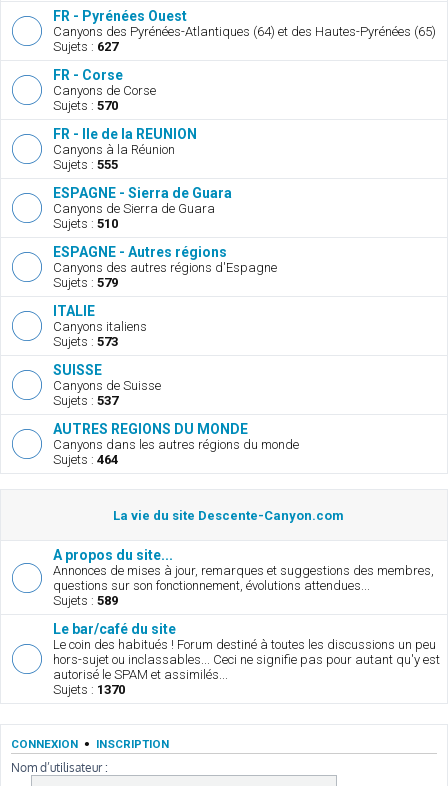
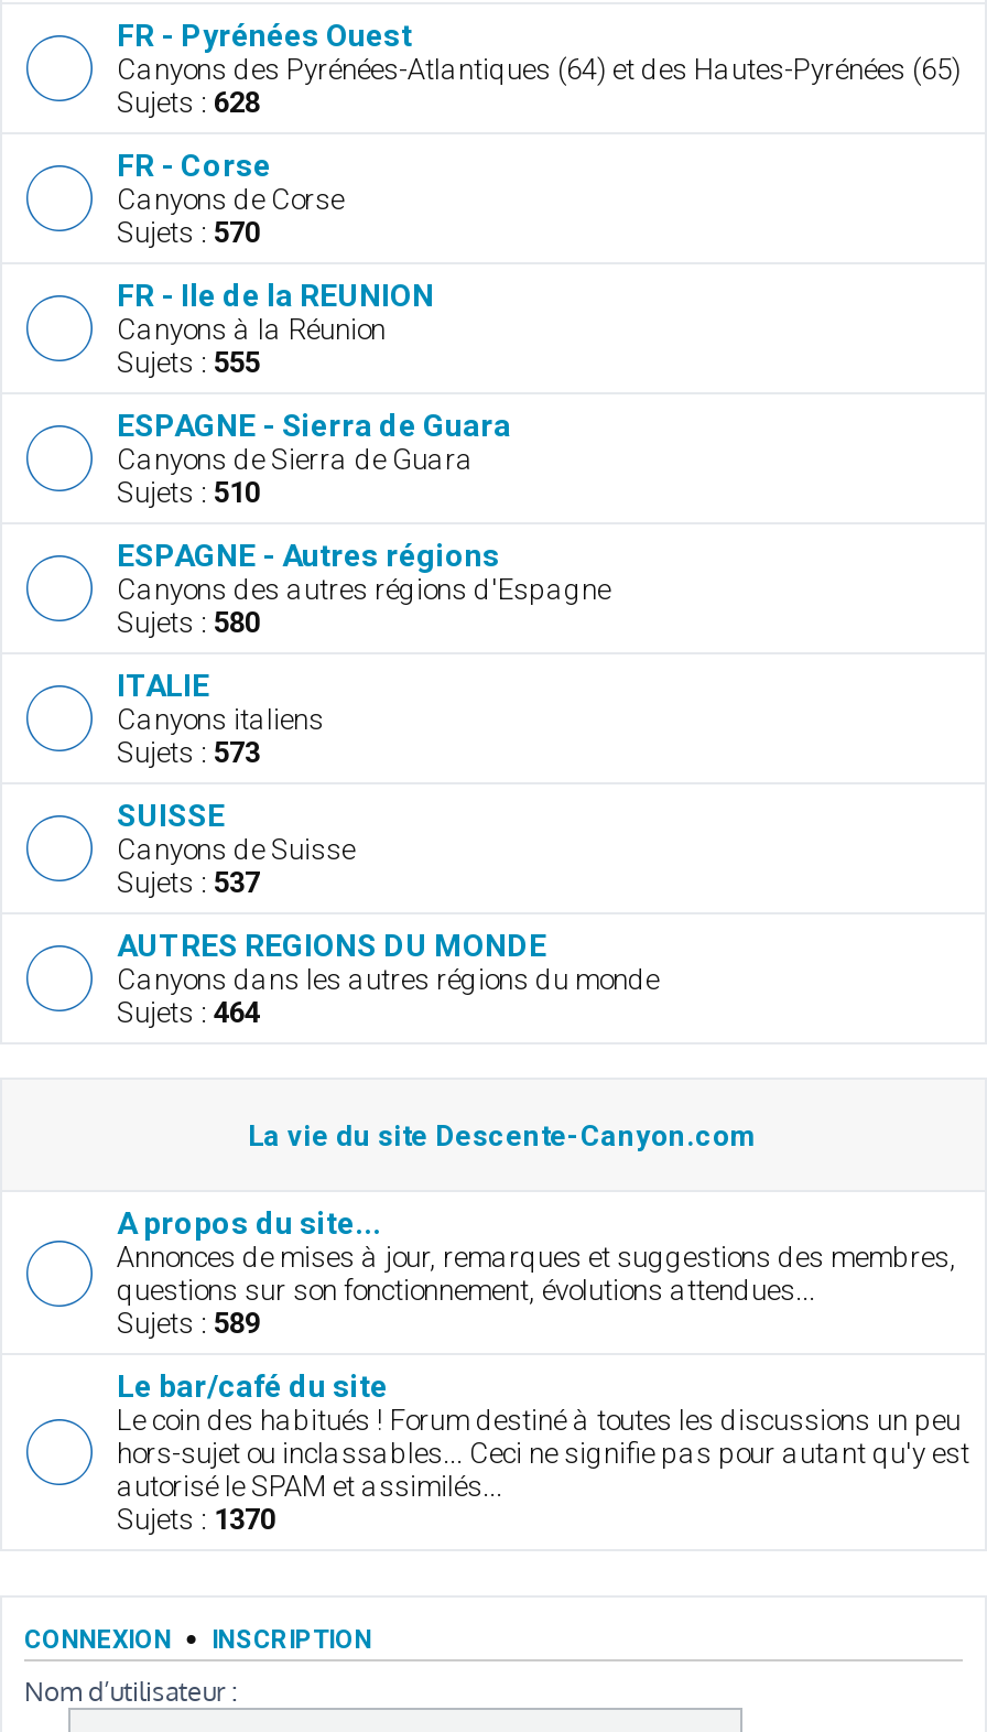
- Sujets : 627
+ Sujets : 628

- Sujets : 579
+ Sujets : 580
